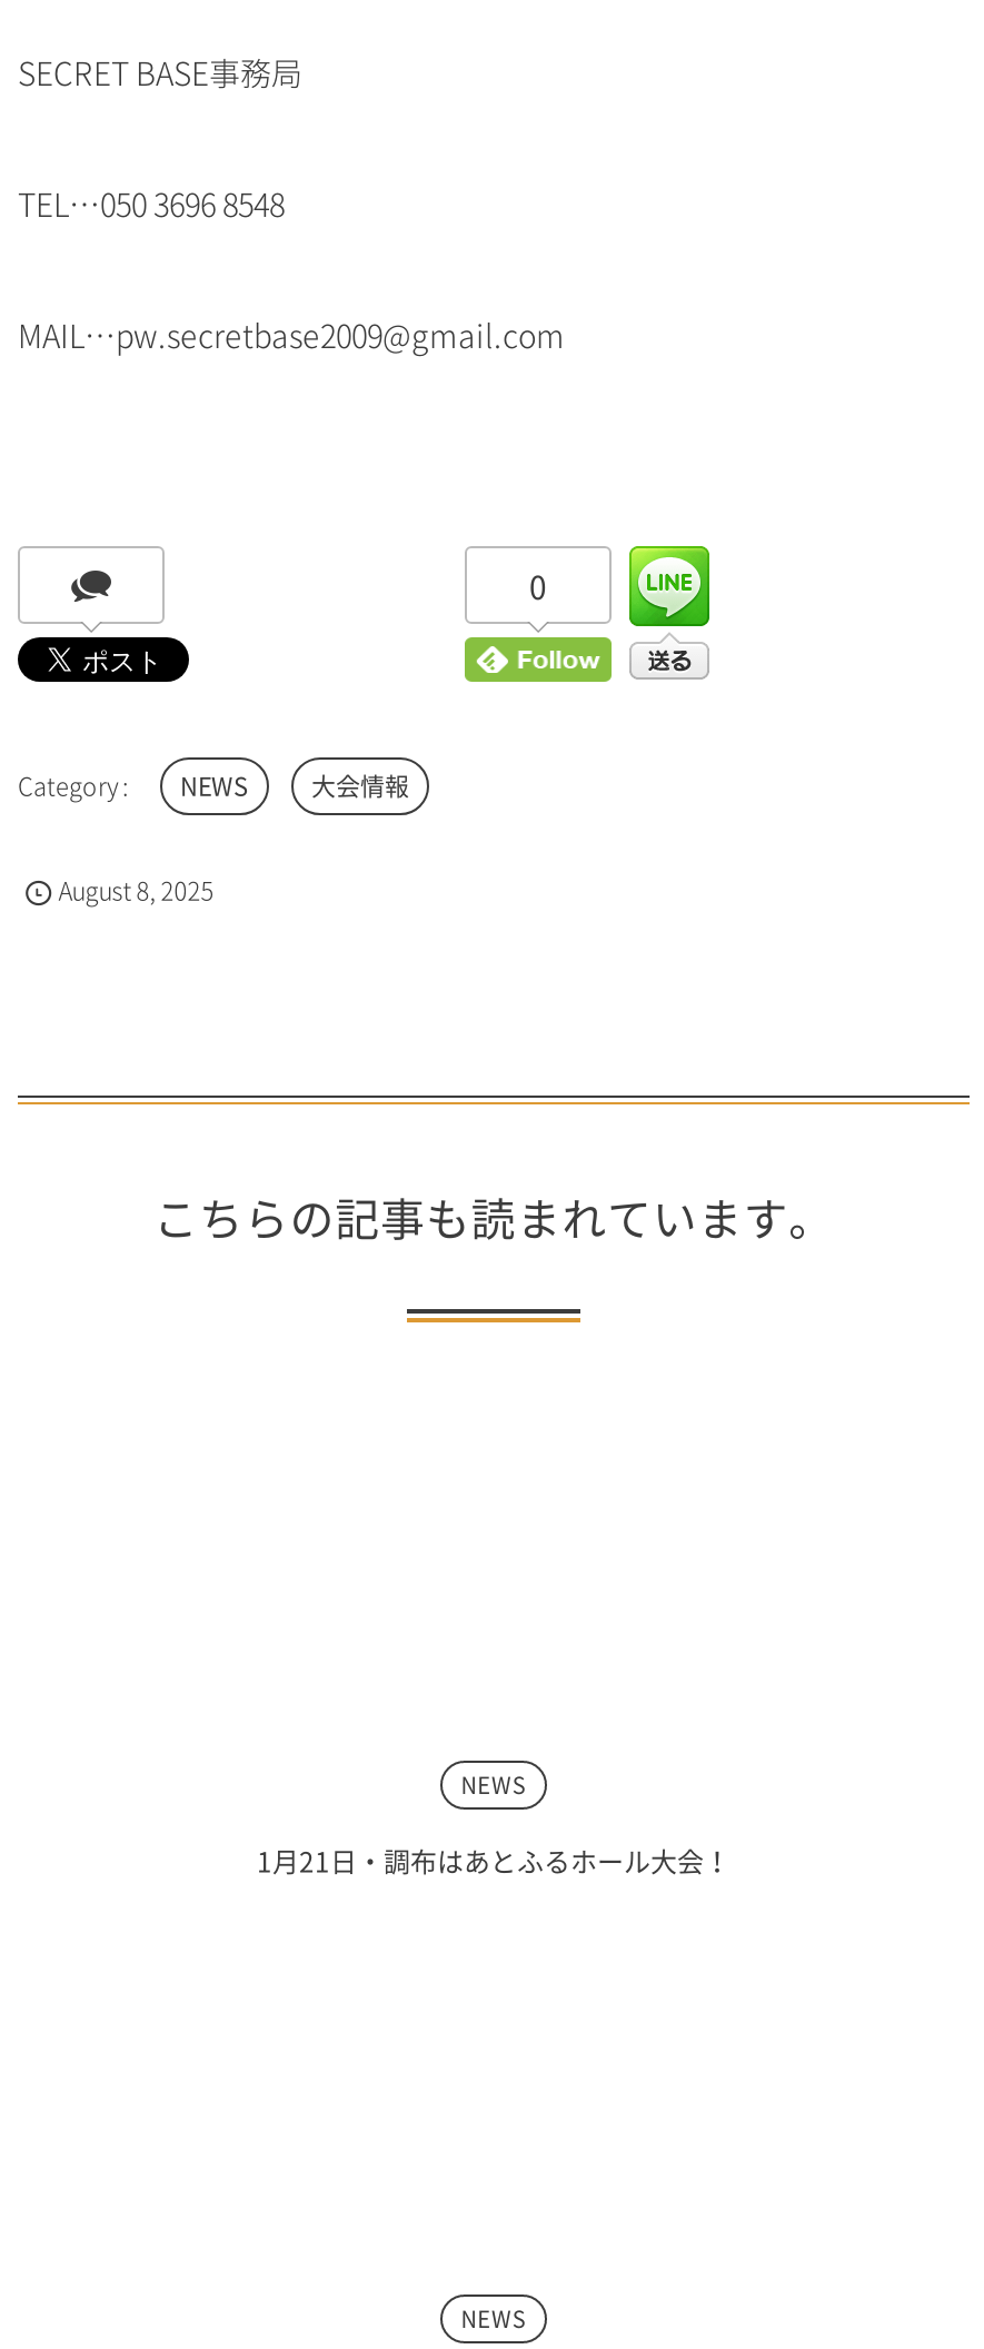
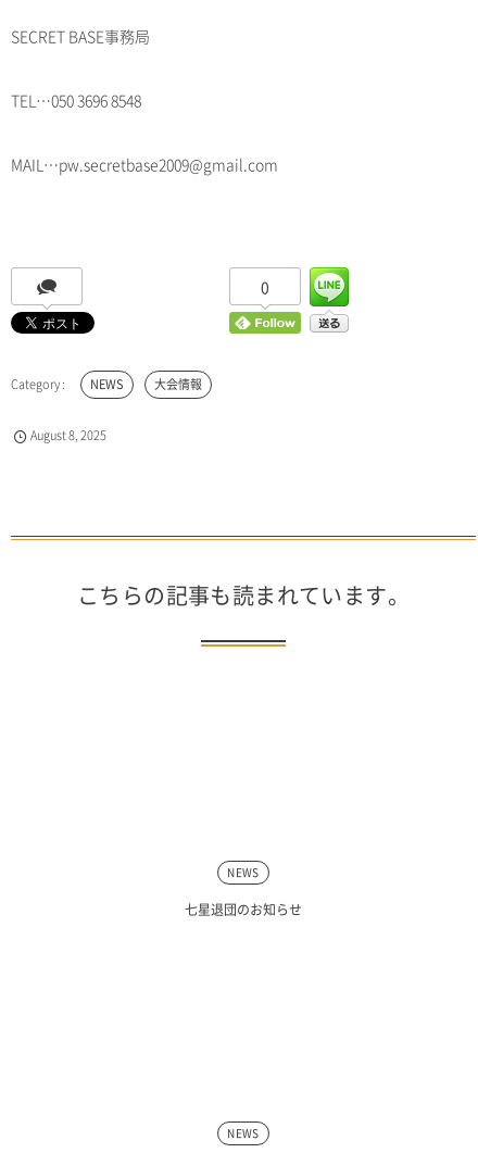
- 1月21日・調布はあとふるホール大会！
+ 七星退団のお知らせ
